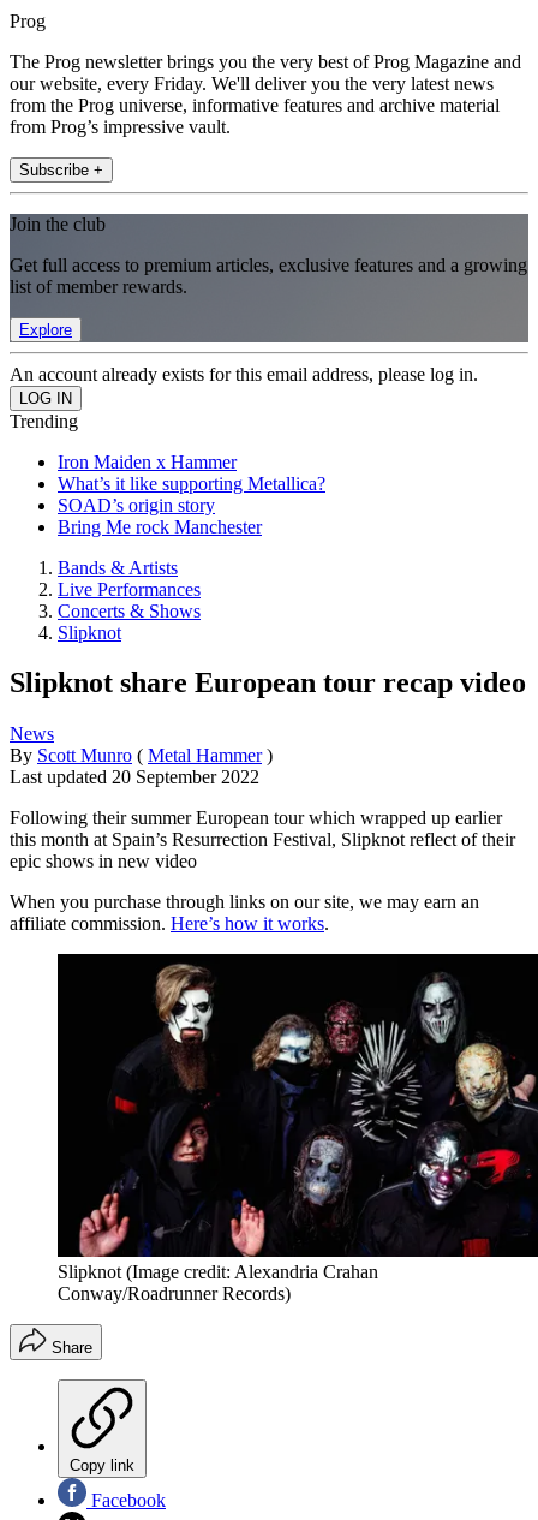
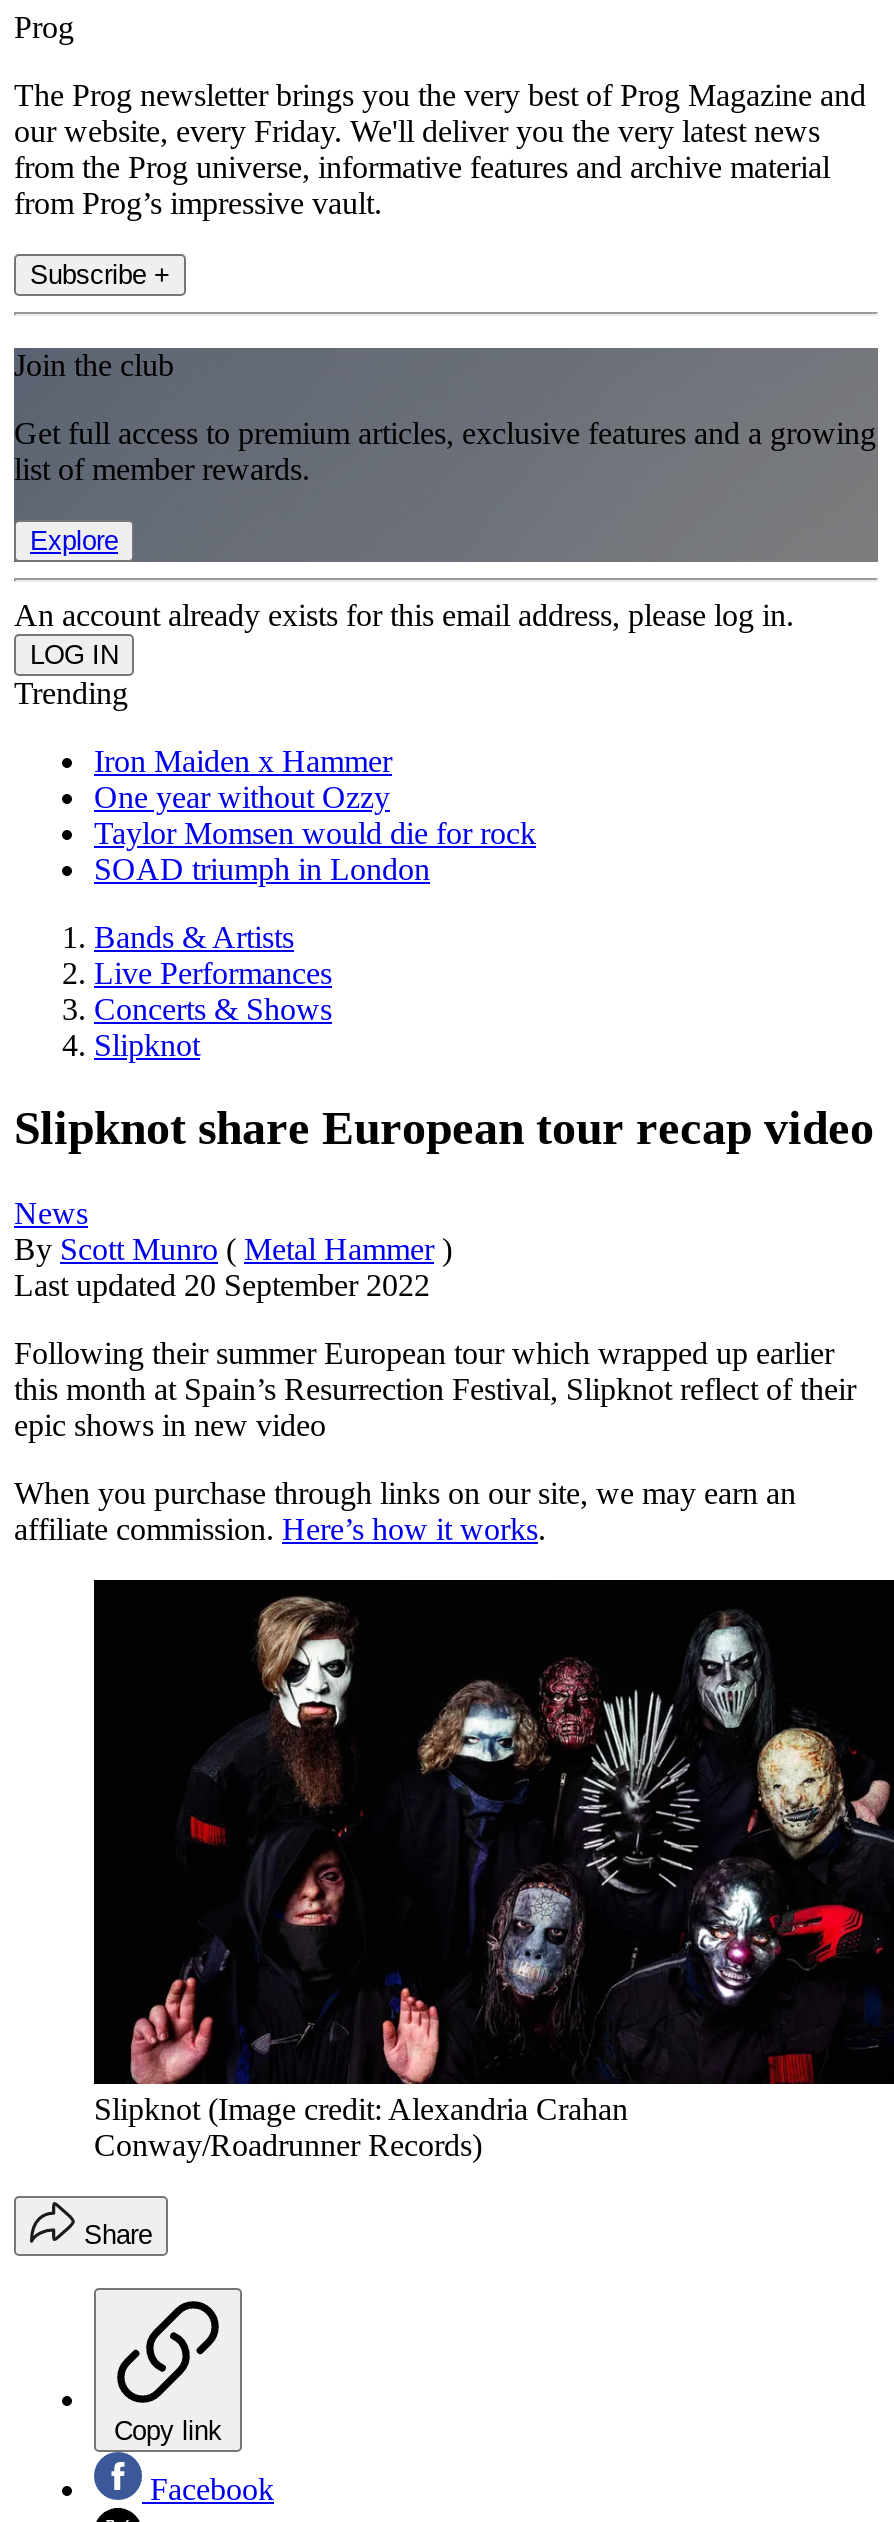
- What’s it like supporting Metallica?
- SOAD’s origin story
- Bring Me rock Manchester
+ One year without Ozzy
+ Taylor Momsen would die for rock
+ SOAD triumph in London
